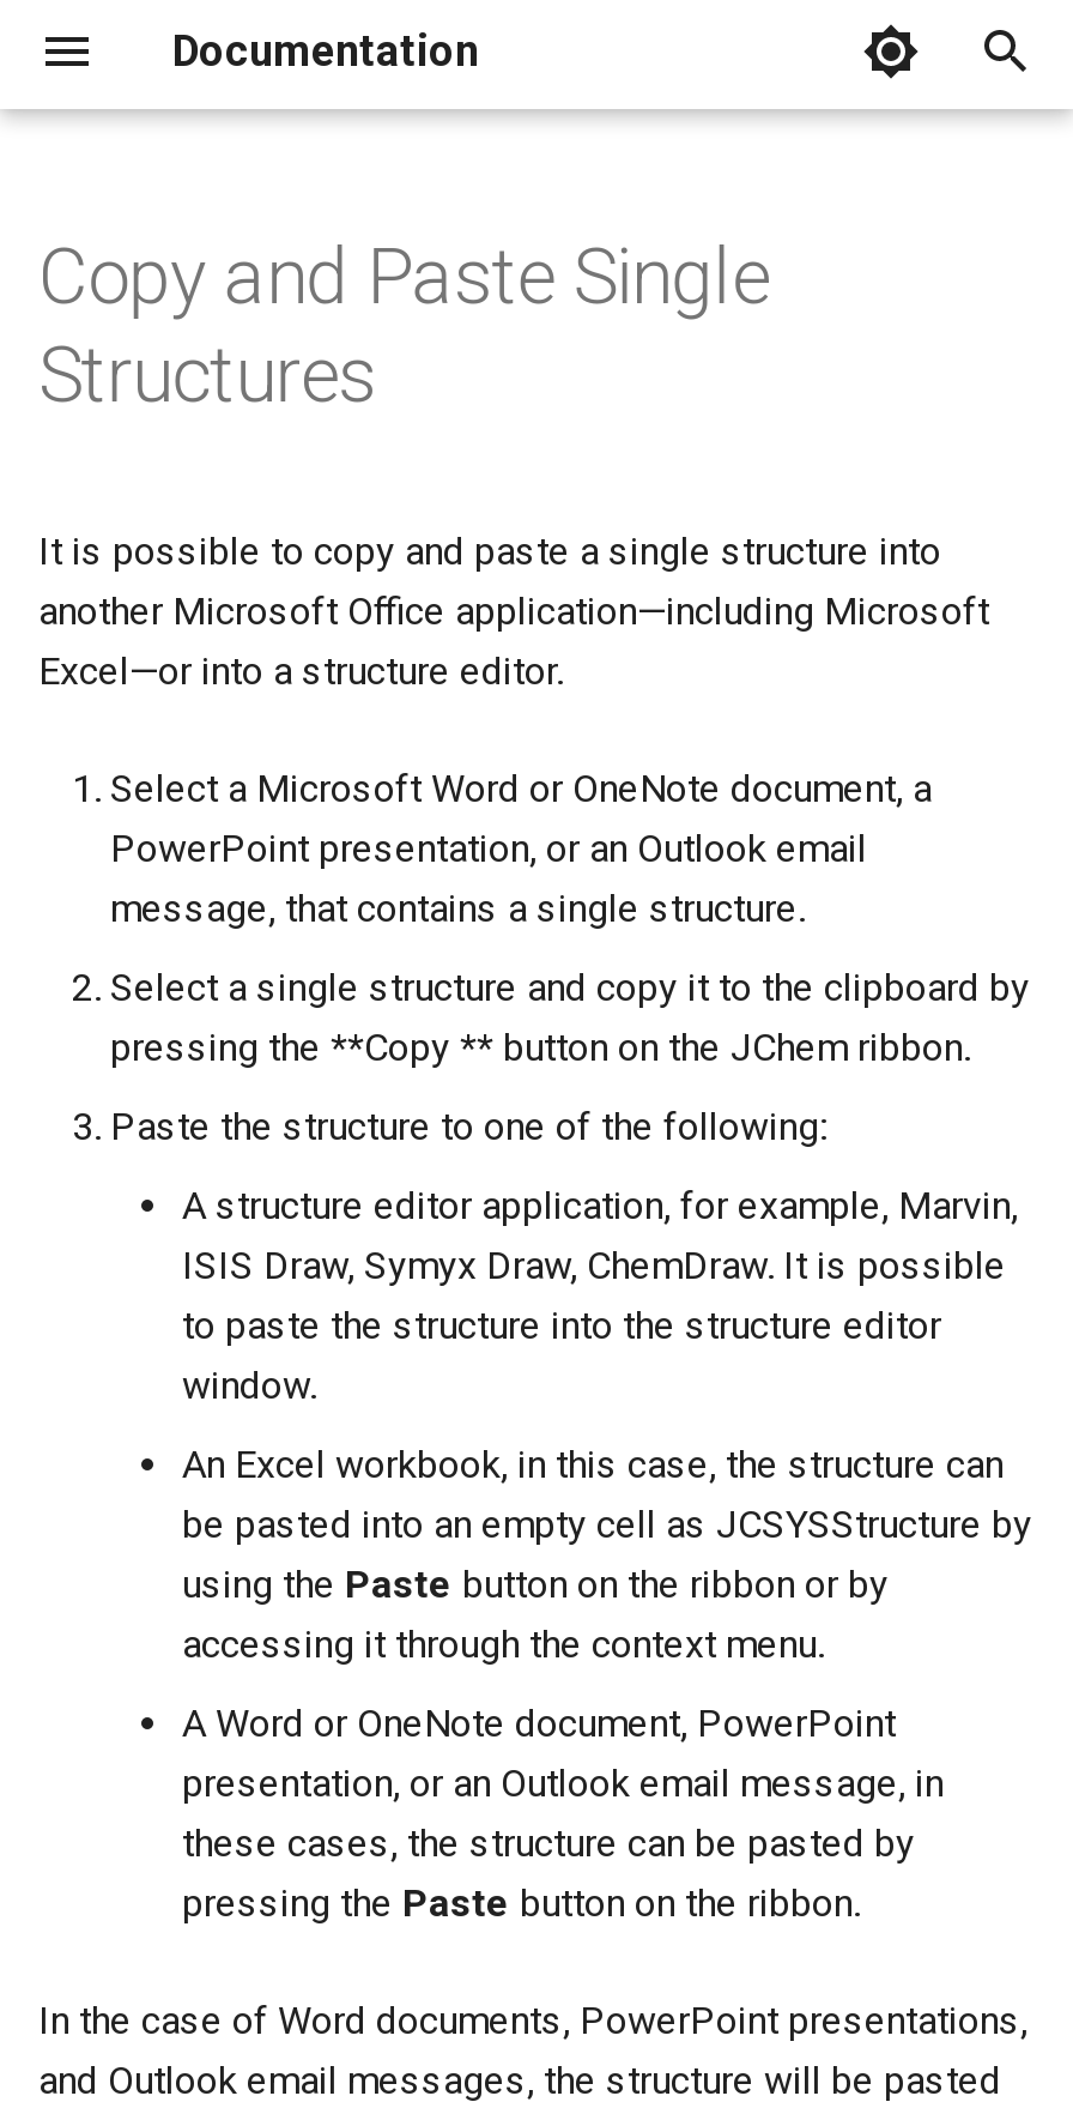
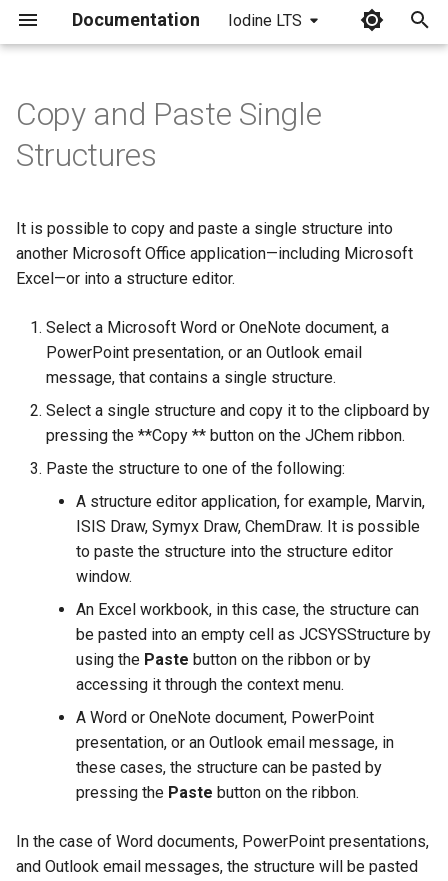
+ Iodine LTS
